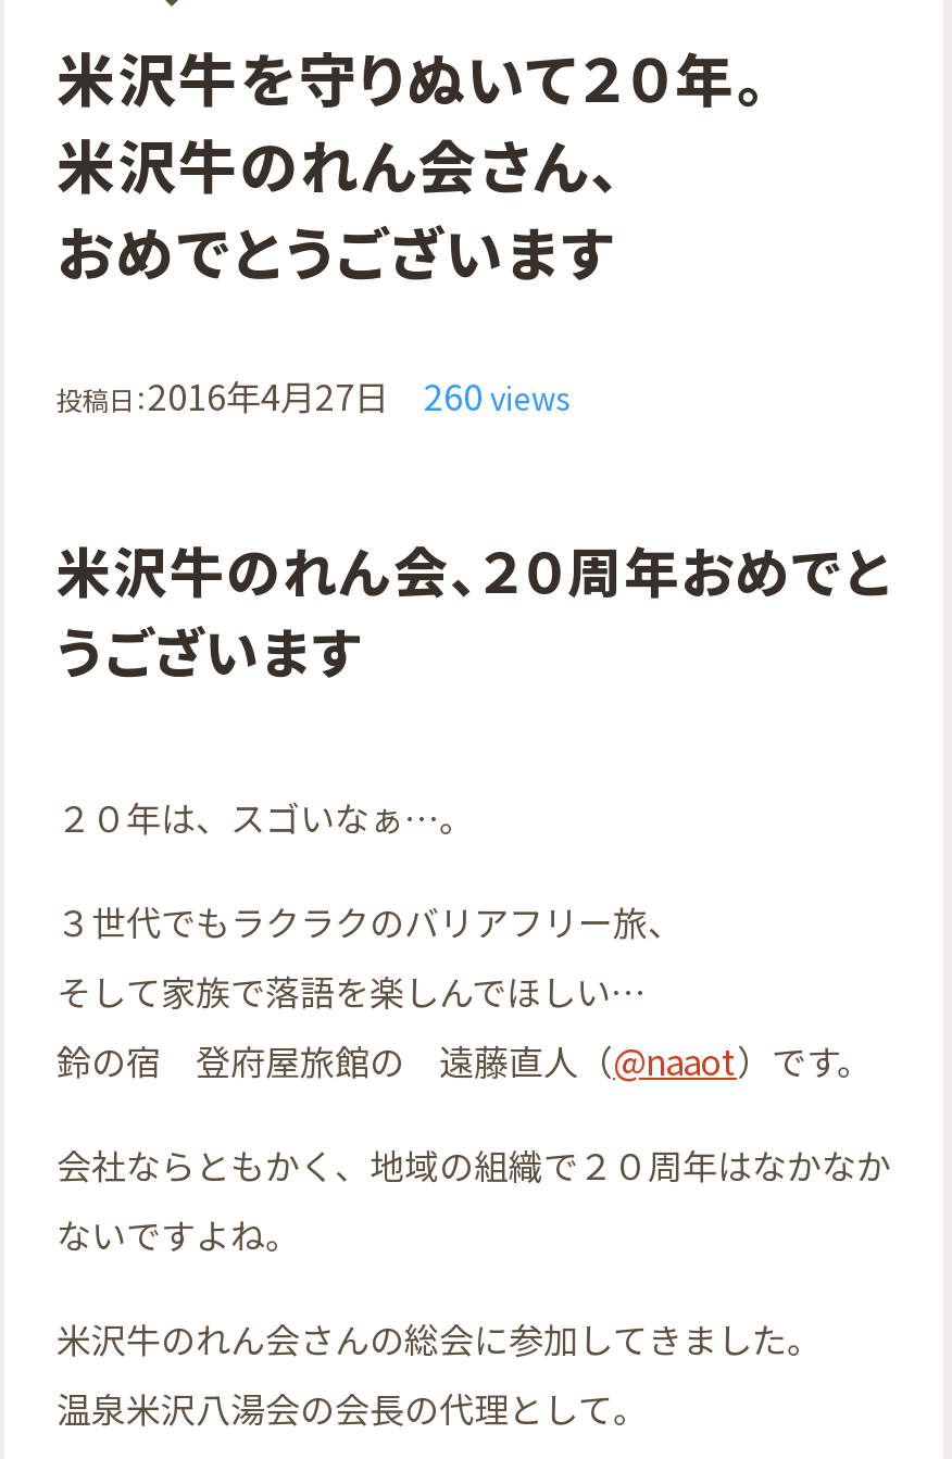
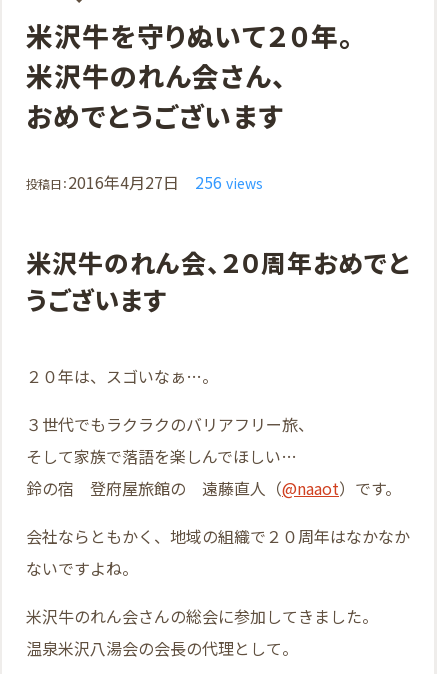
- 投稿日：2016年4月27日 260 views
+ 投稿日：2016年4月27日 256 views
